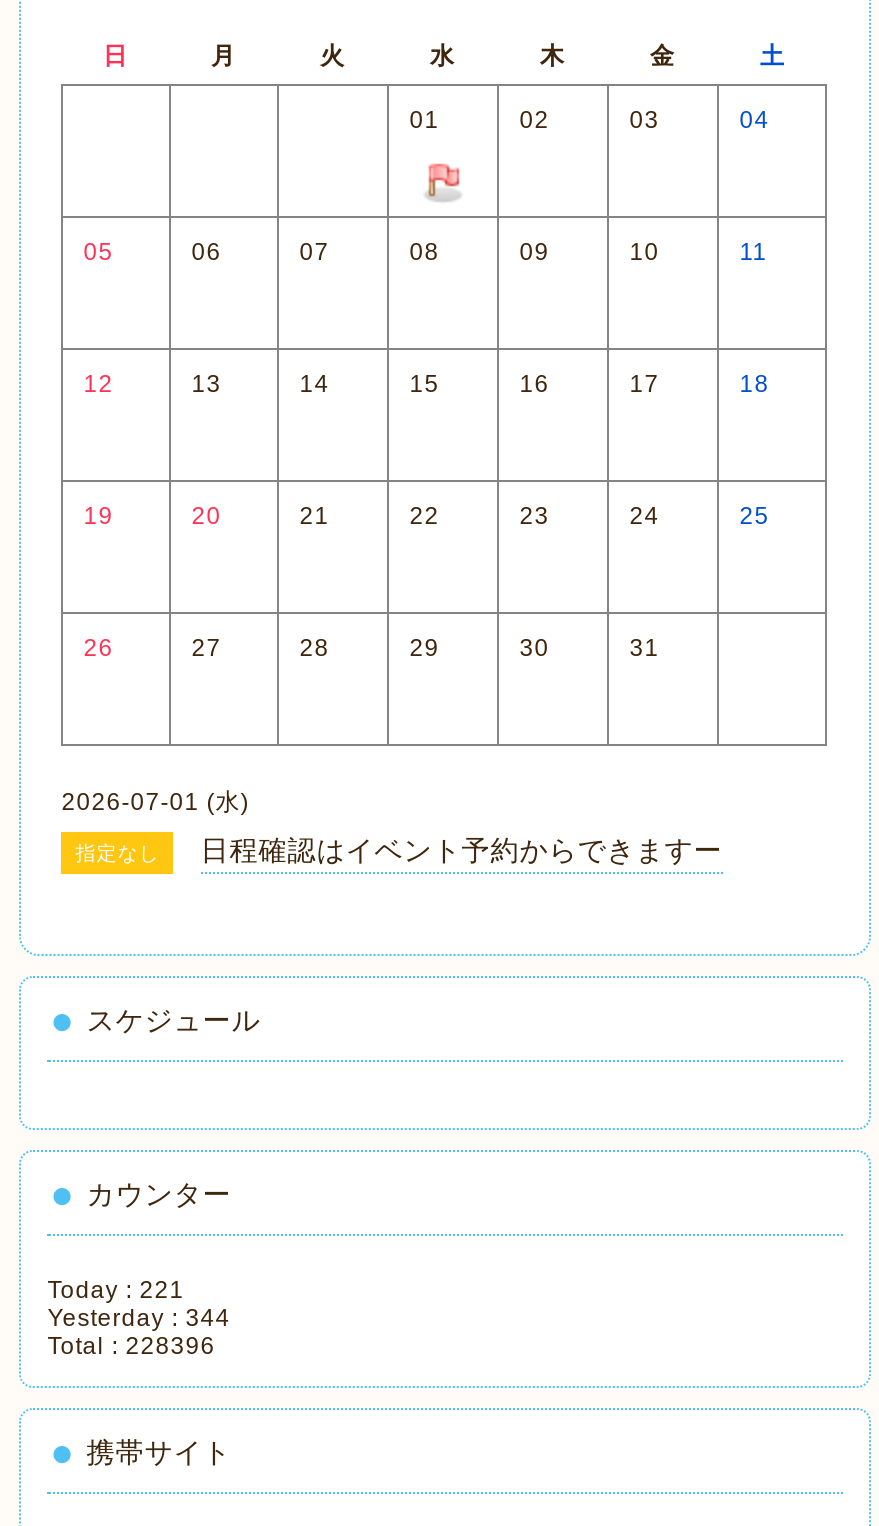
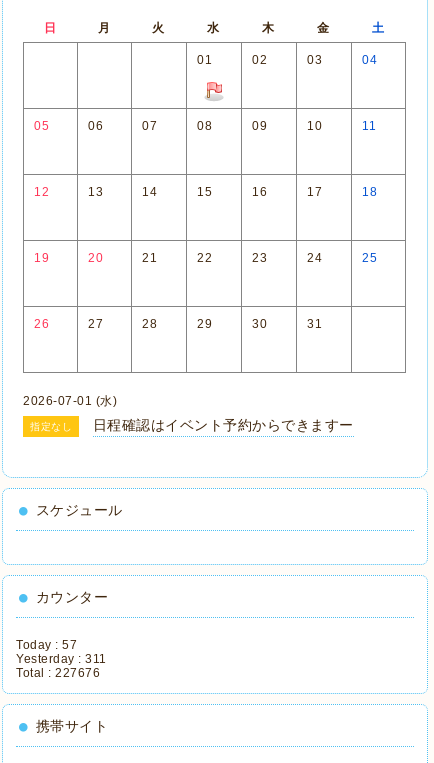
- Today : 221
+ Today : 57

- Yesterday : 344
+ Yesterday : 311

- Total : 228396
+ Total : 227676
